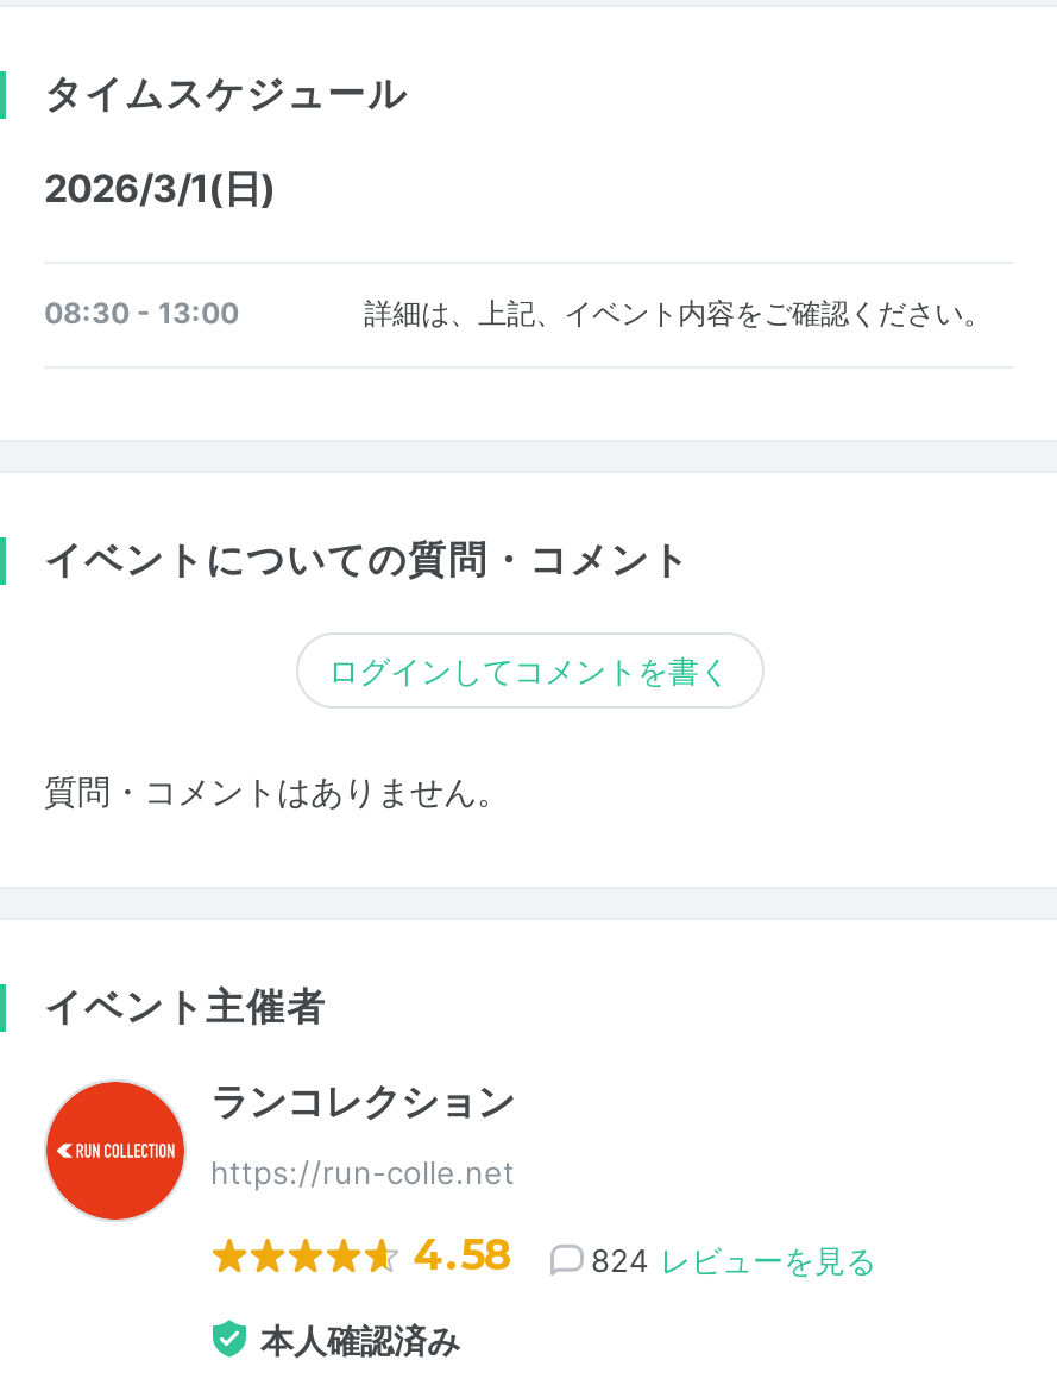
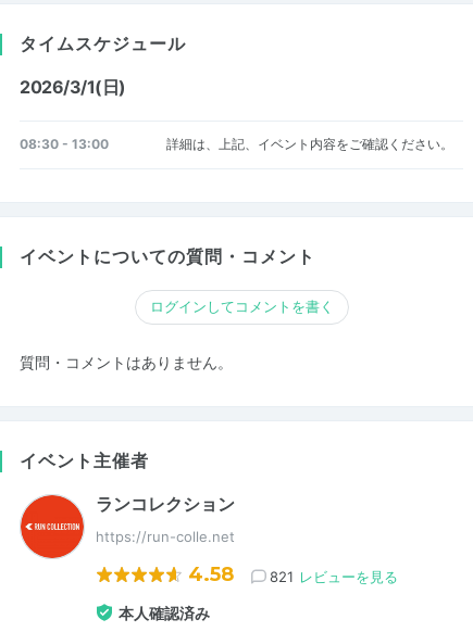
- 824 レビューを見る
+ 821 レビューを見る
